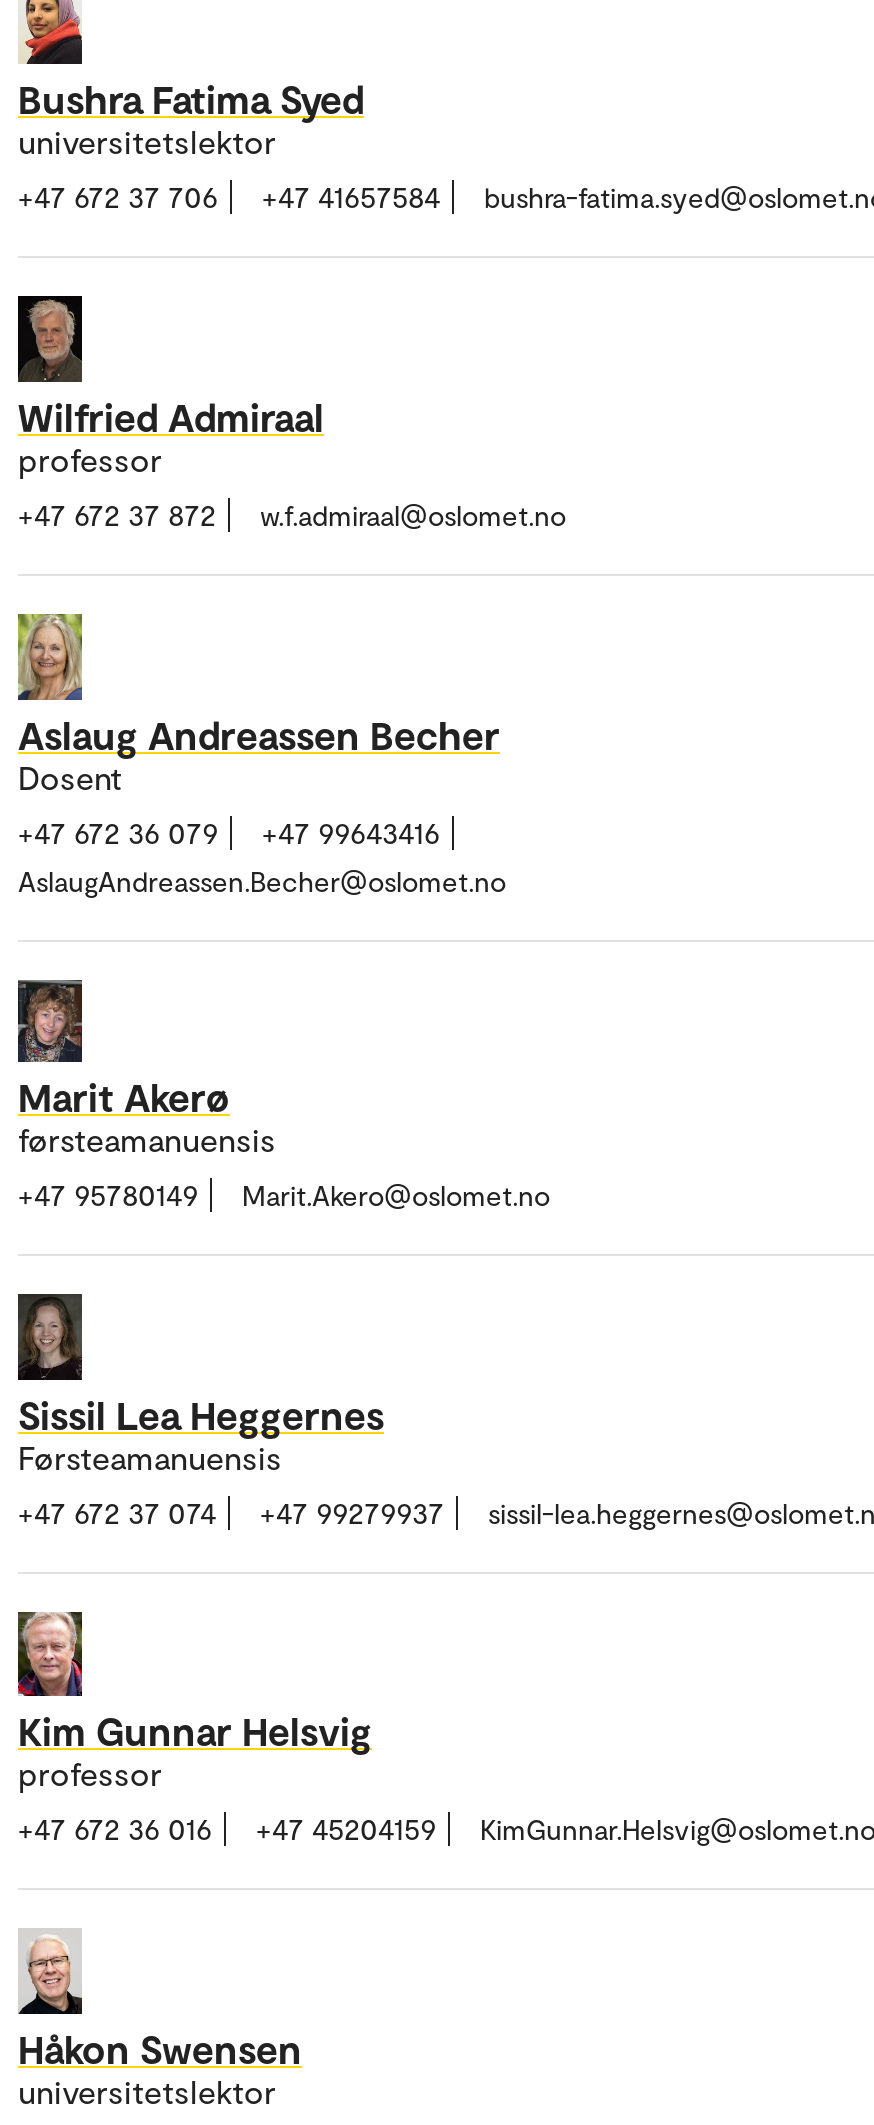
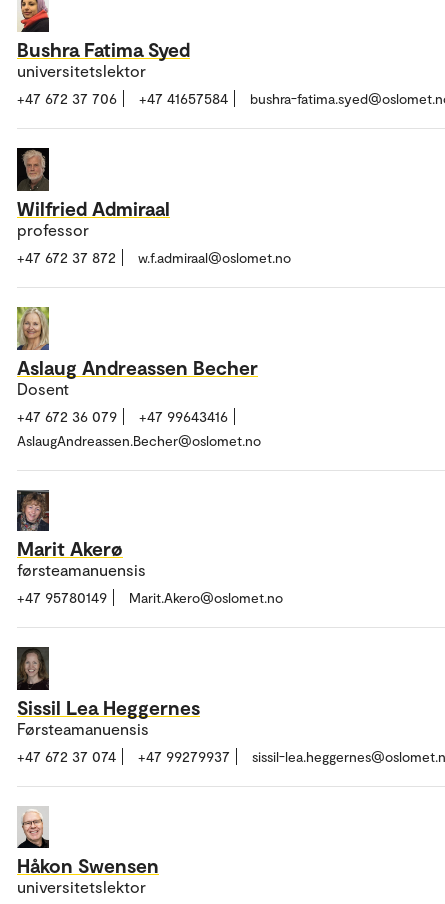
- [image]
- Kim Gunnar Helsvig
- professor
- +47 672 36 016
- +47 45204159
- KimGunnar.Helsvig@oslomet.no
